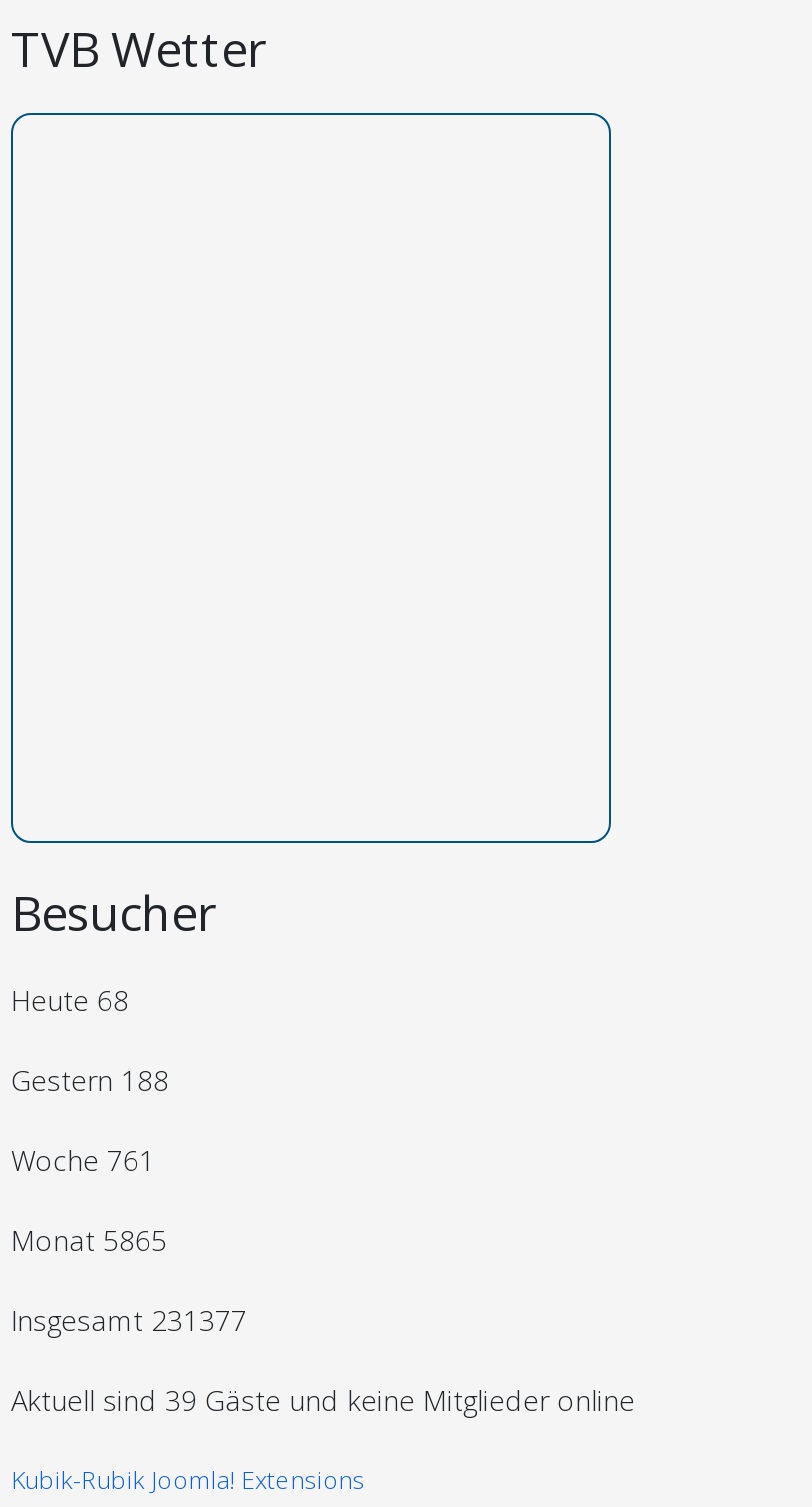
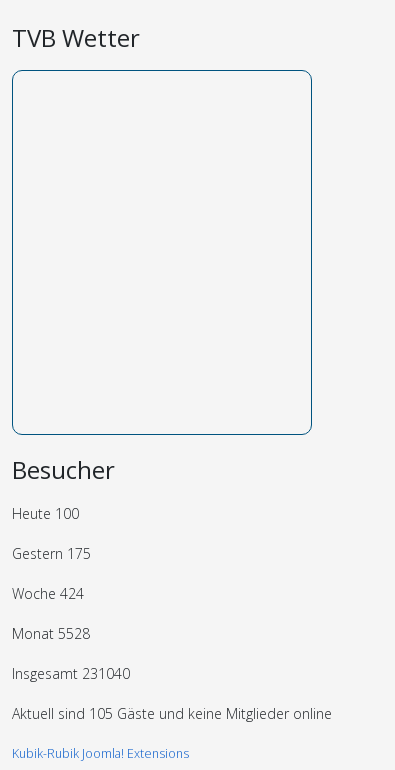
- Heute 68
+ Heute 100

- Gestern 188
+ Gestern 175

- Woche 761
+ Woche 424

- Monat 5865
+ Monat 5528

- Insgesamt 231377
+ Insgesamt 231040

- Aktuell sind 39 Gäste und keine Mitglieder online
+ Aktuell sind 105 Gäste und keine Mitglieder online
